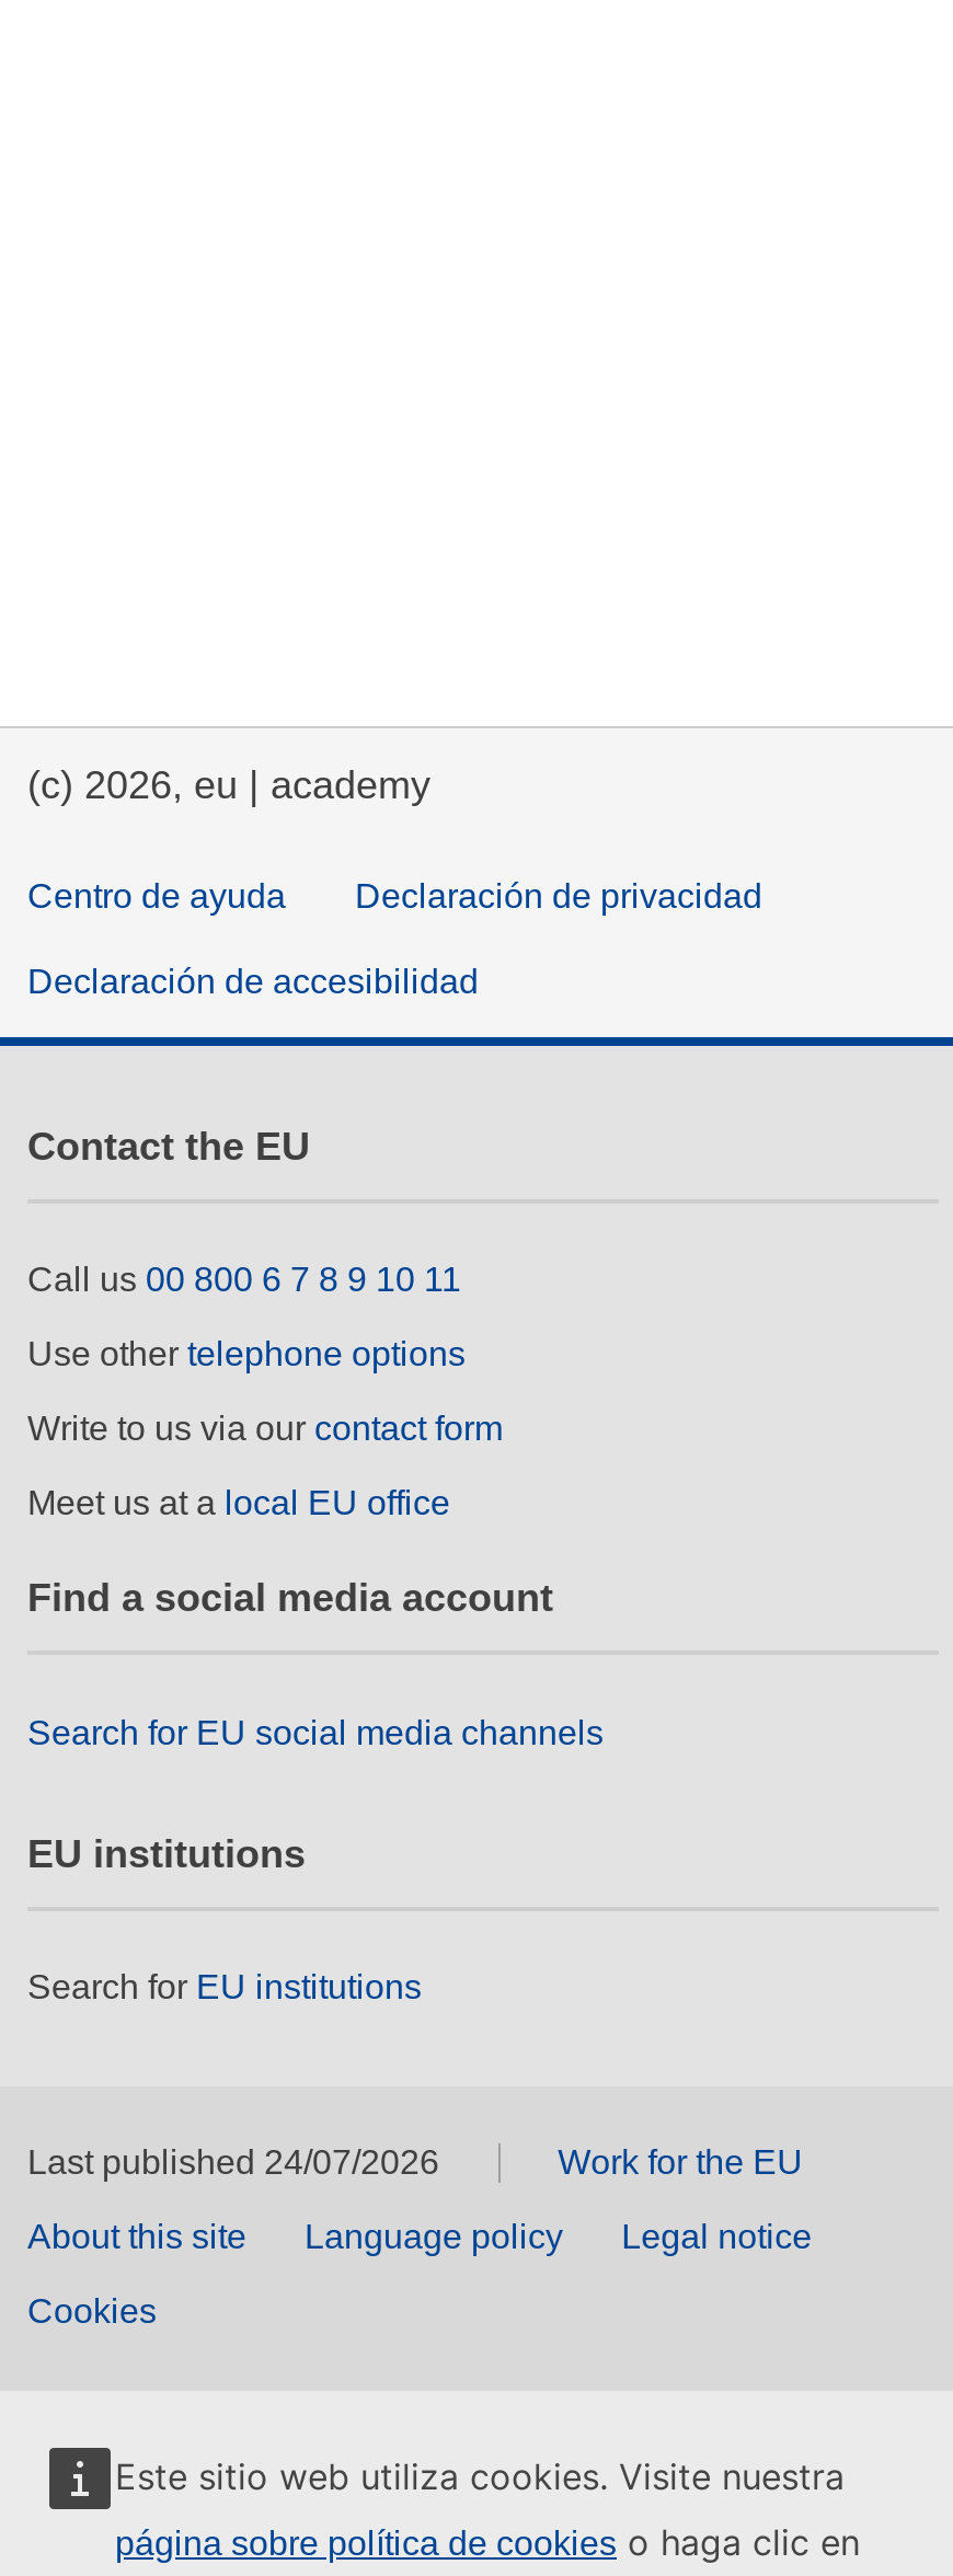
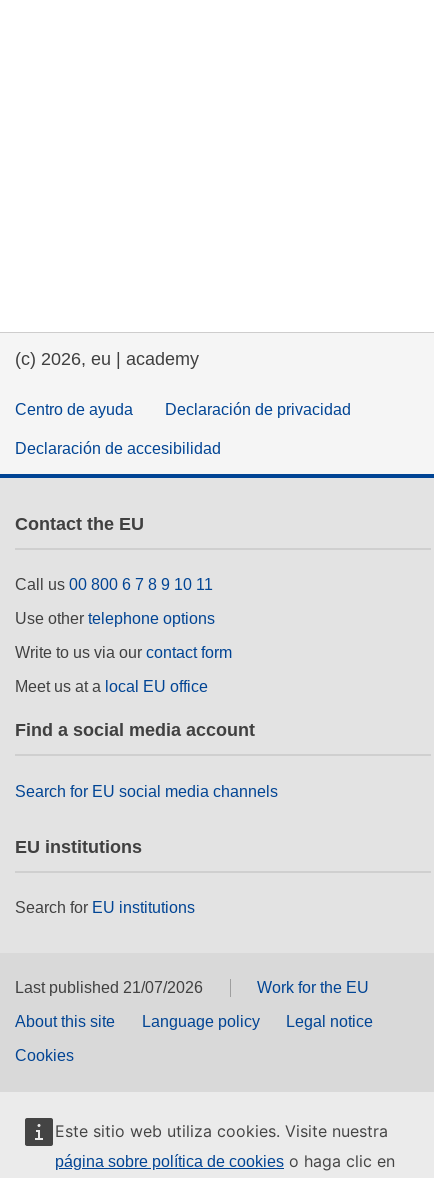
- Last published 24/07/2026
+ Last published 21/07/2026
